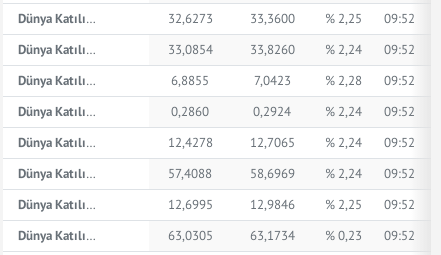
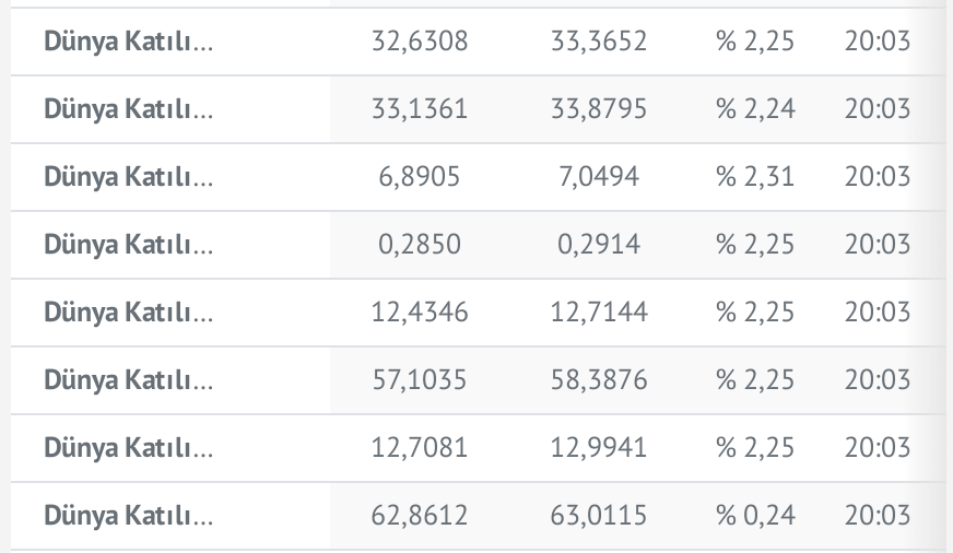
- 32,6273
+ 32,6308

- 33,3600
+ 33,3652

- 09:52
+ 20:03

- 33,0854
+ 33,1361

- 33,8260
+ 33,8795

- 09:52
+ 20:03

- 6,8855
+ 6,8905

- 7,0423
+ 7,0494

- % 2,28
+ % 2,31

- 09:52
+ 20:03

- 0,2860
+ 0,2850

- 0,2924
+ 0,2914

- % 2,24
+ % 2,25

- 09:52
+ 20:03

- 12,4278
+ 12,4346

- 12,7065
+ 12,7144

- % 2,24
+ % 2,25

- 09:52
+ 20:03

- 57,4088
+ 57,1035

- 58,6969
+ 58,3876

- % 2,24
+ % 2,25

- 09:52
+ 20:03

- 12,6995
+ 12,7081

- 12,9846
+ 12,9941

- 09:52
+ 20:03

- 63,0305
+ 62,8612

- 63,1734
+ 63,0115

- % 0,23
+ % 0,24

- 09:52
+ 20:03
